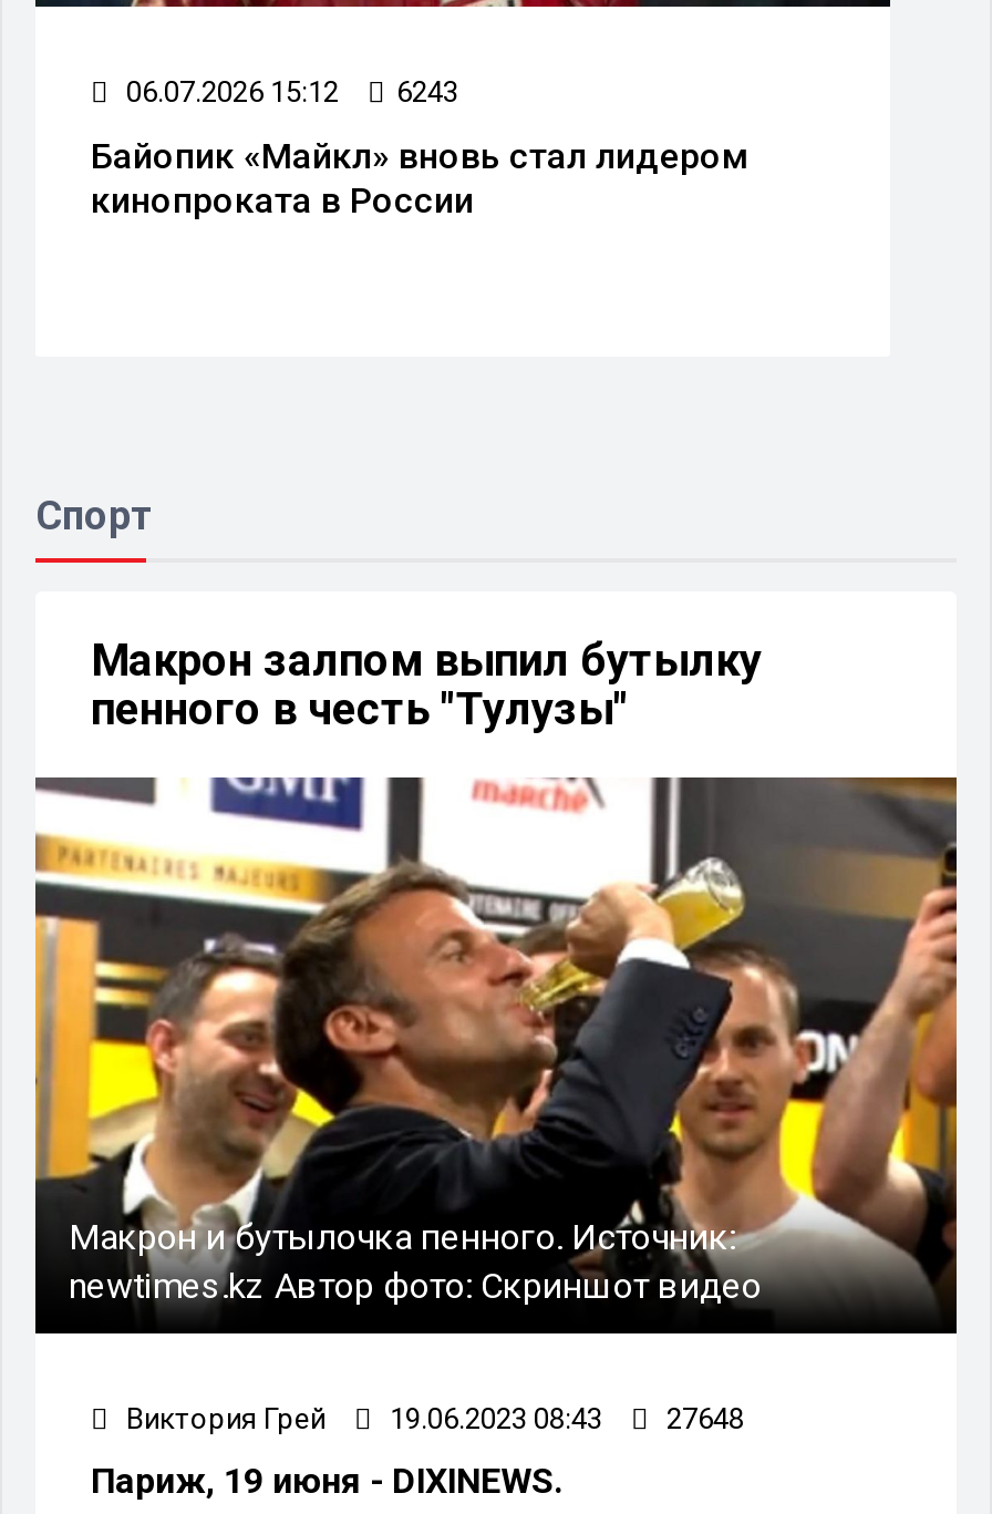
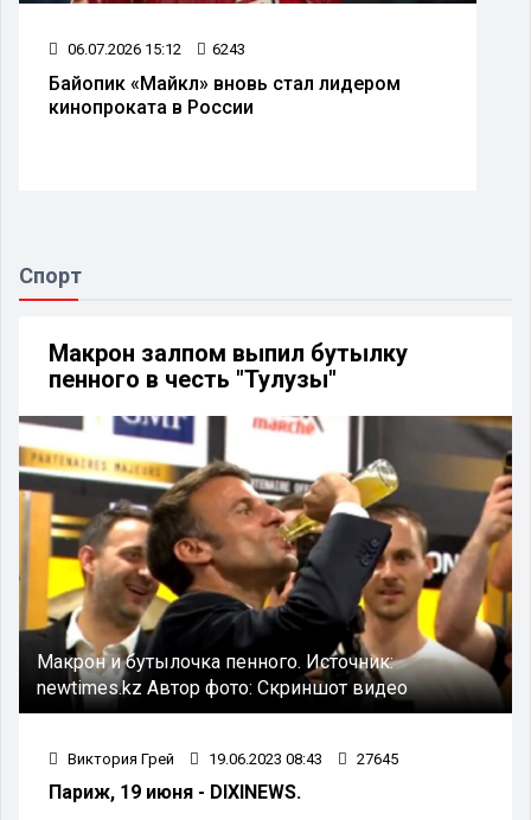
- Виктория Грей 19.06.2023 08:43 27648
+ Виктория Грей 19.06.2023 08:43 27645
